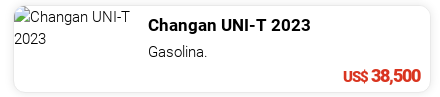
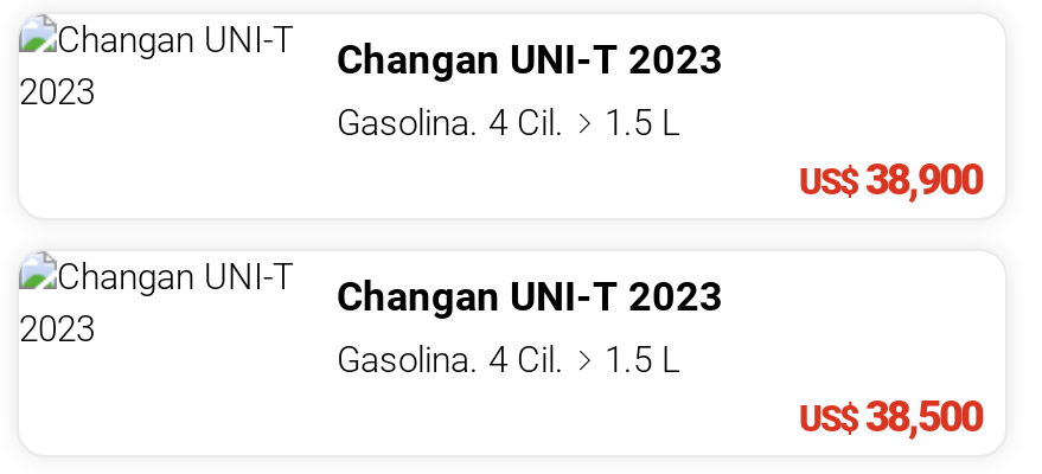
- Gasolina.
+ Gasolina. 4 Cil. 1.5 L
+ US$38,900
+ Changan UNI-T 2023
+ Gasolina. 4 Cil. 1.5 L
